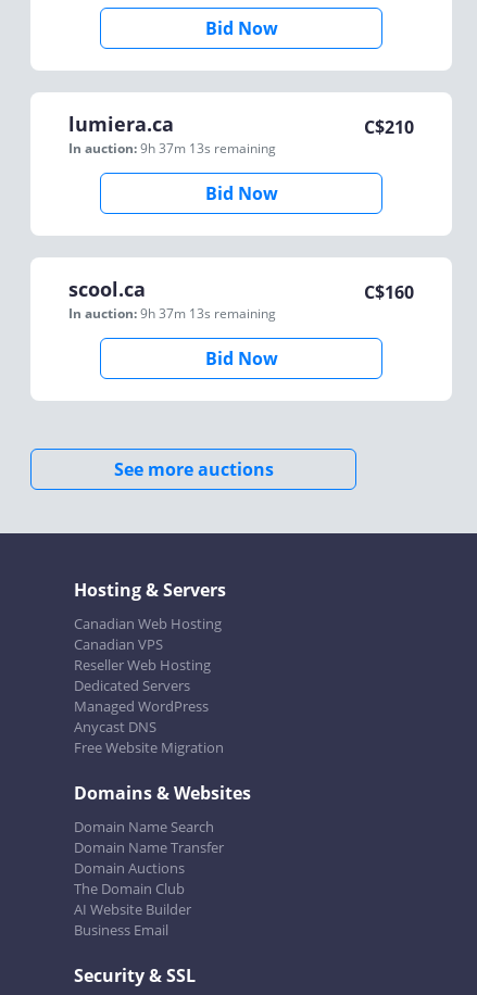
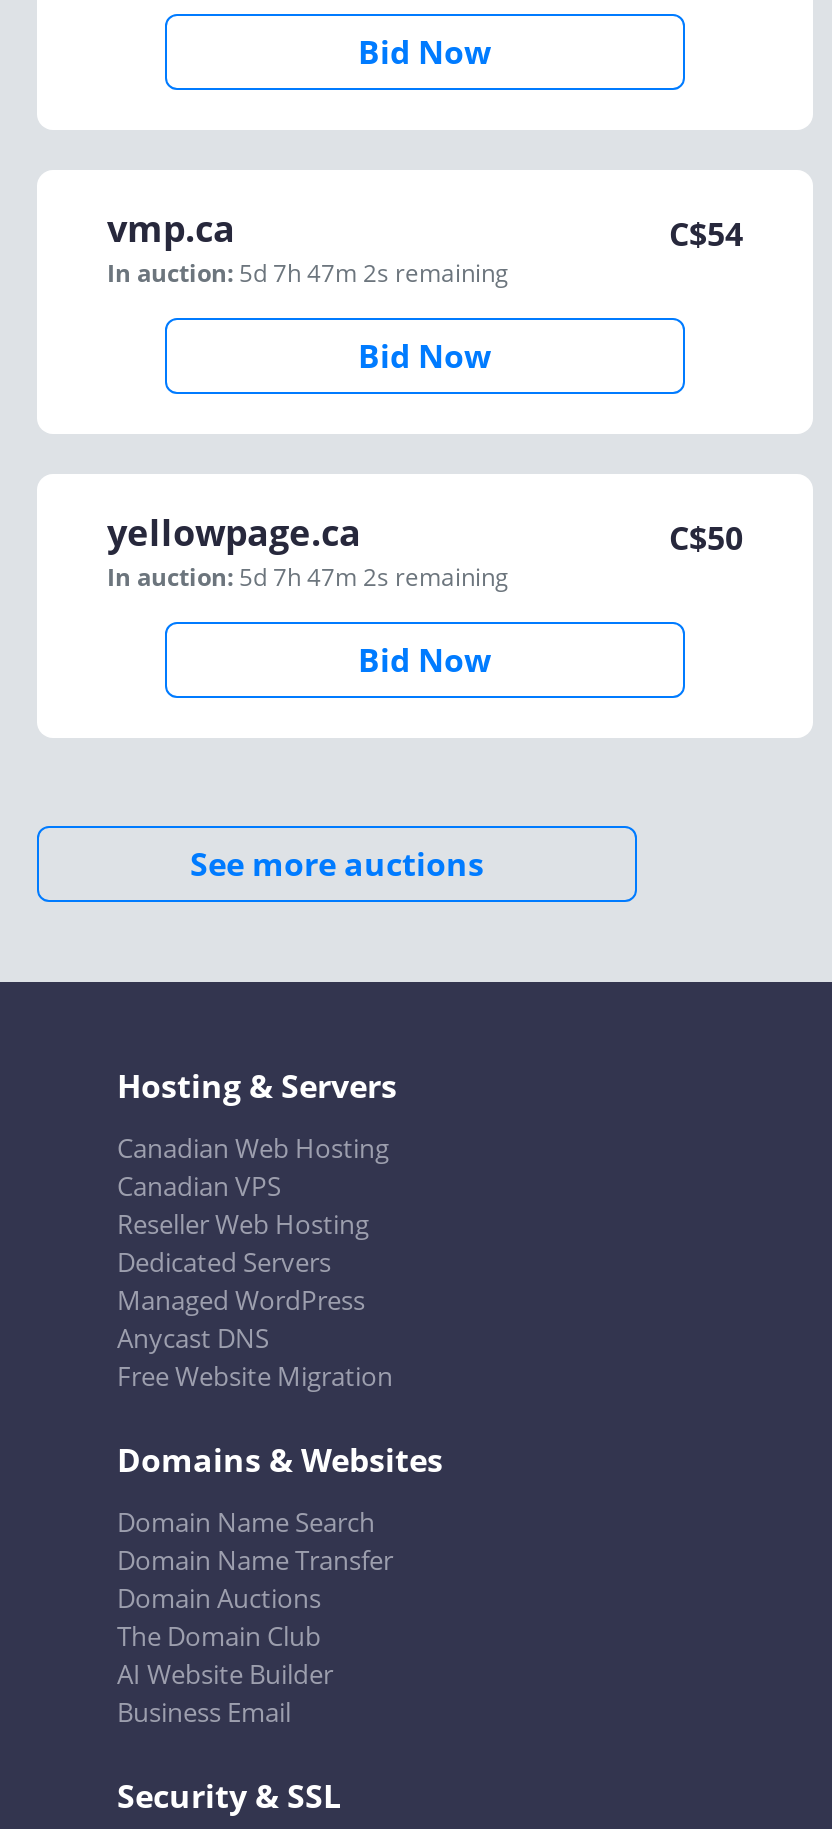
- lumiera.ca
- In auction: 9h 37m 13s remaining
+ vmp.ca
+ In auction: 5d 7h 47m 2s remaining

- C$210
+ C$54

- scool.ca
- In auction: 9h 37m 13s remaining
+ yellowpage.ca
+ In auction: 5d 7h 47m 2s remaining

- C$160
+ C$50
